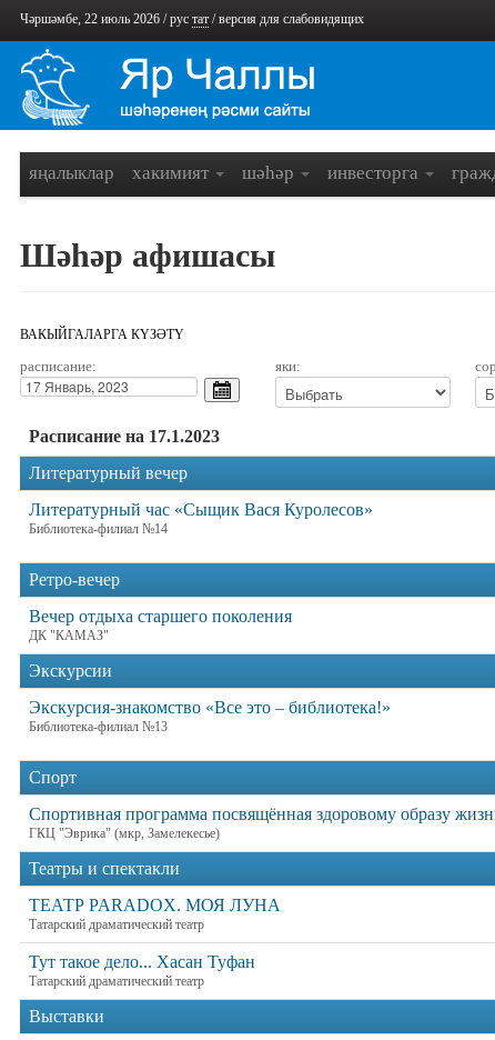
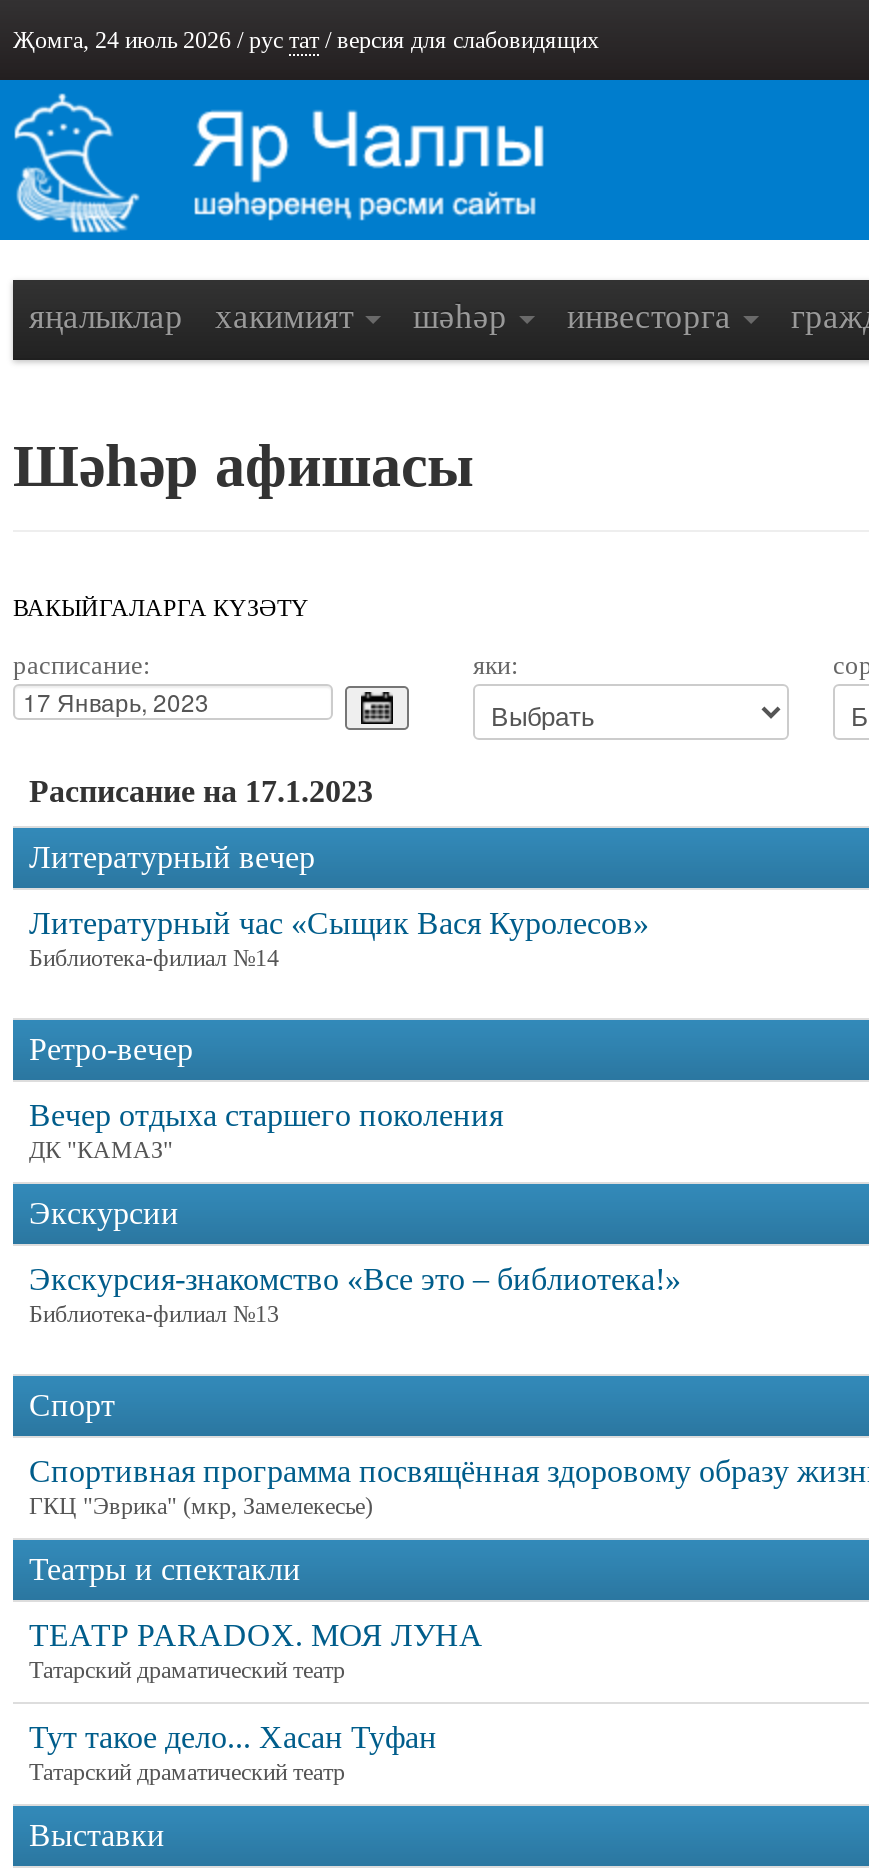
- Чәршәмбе, 22 июль 2026 / рус тат / версия для слабовидящих
+ Җомга, 24 июль 2026 / рус тат / версия для слабовидящих
